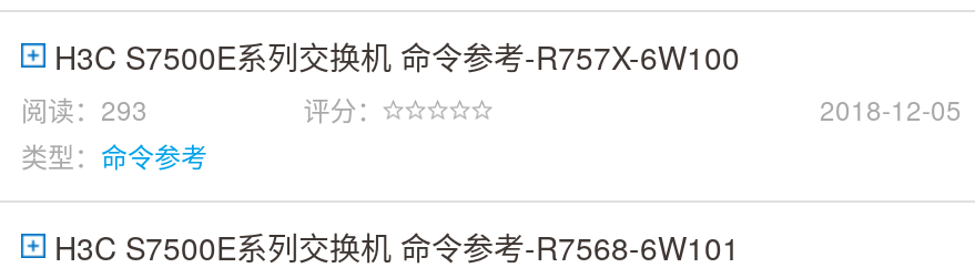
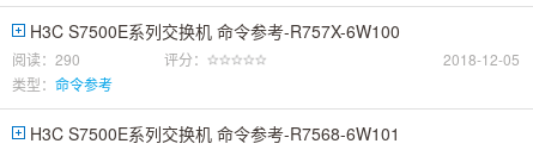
- 阅读：293
+ 阅读：290
